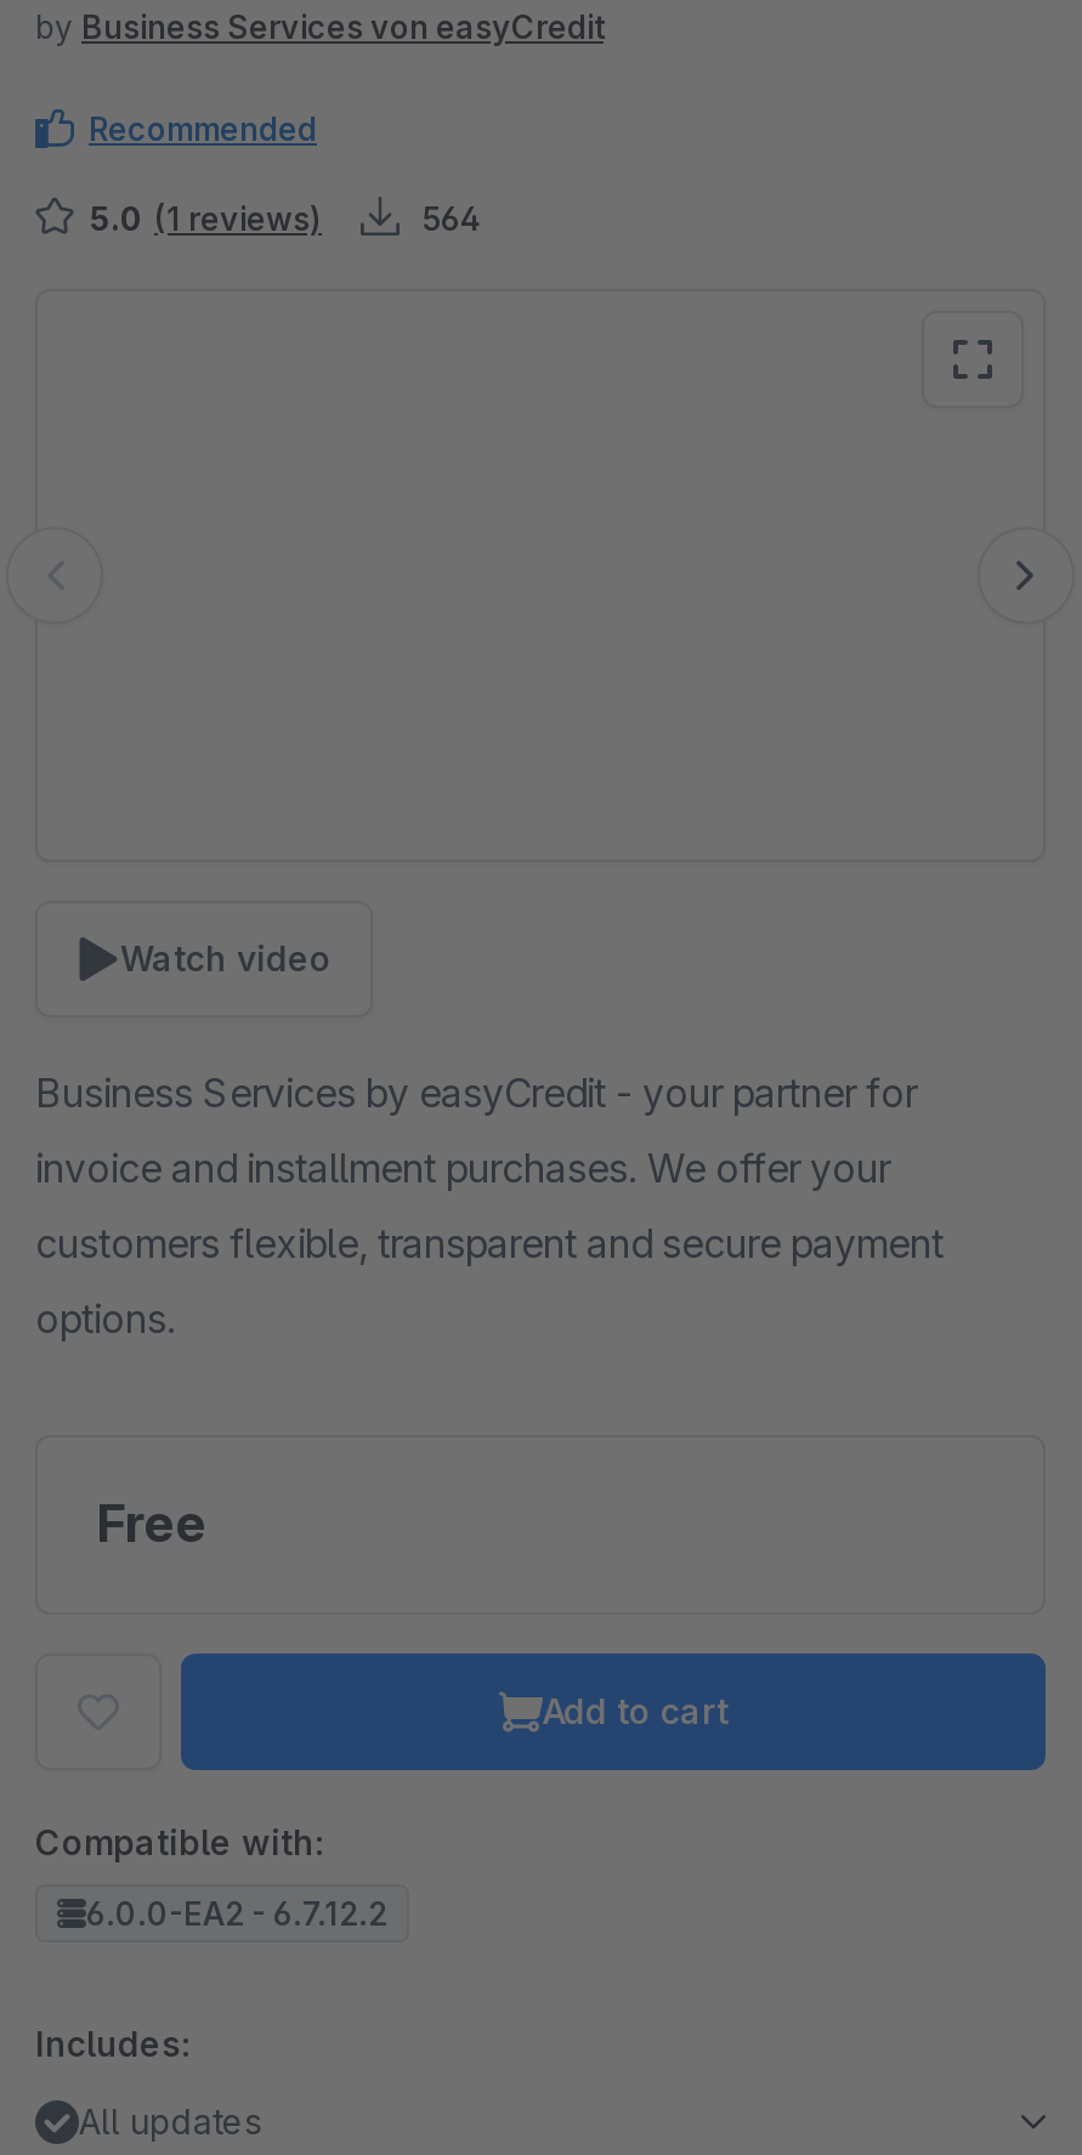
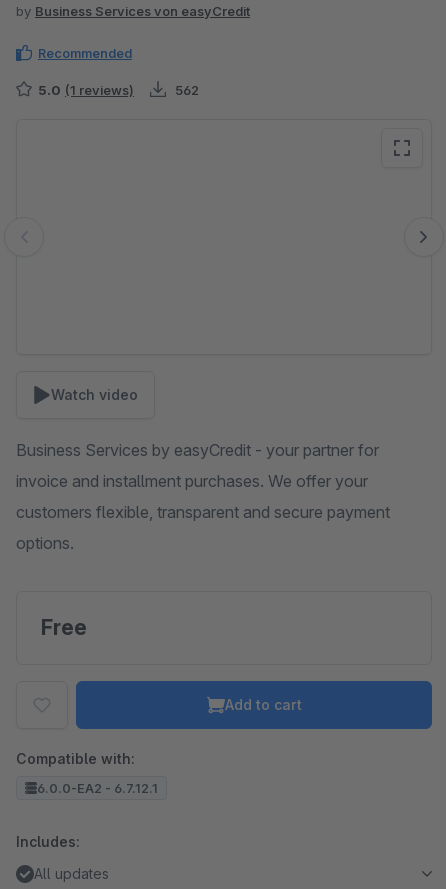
- 564
+ 562

- 6.0.0-EA2 - 6.7.12.2
+ 6.0.0-EA2 - 6.7.12.1
